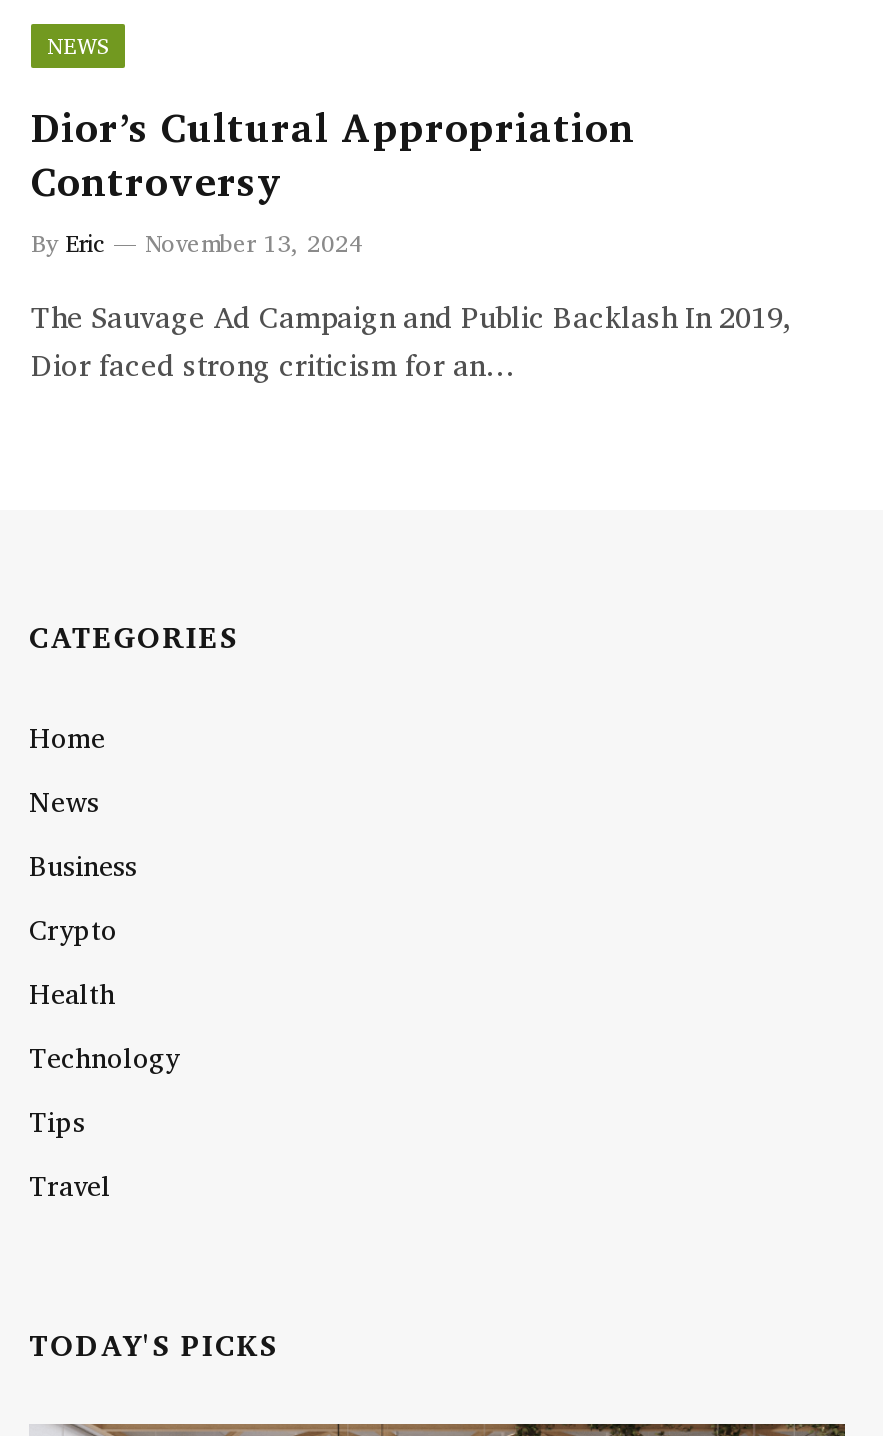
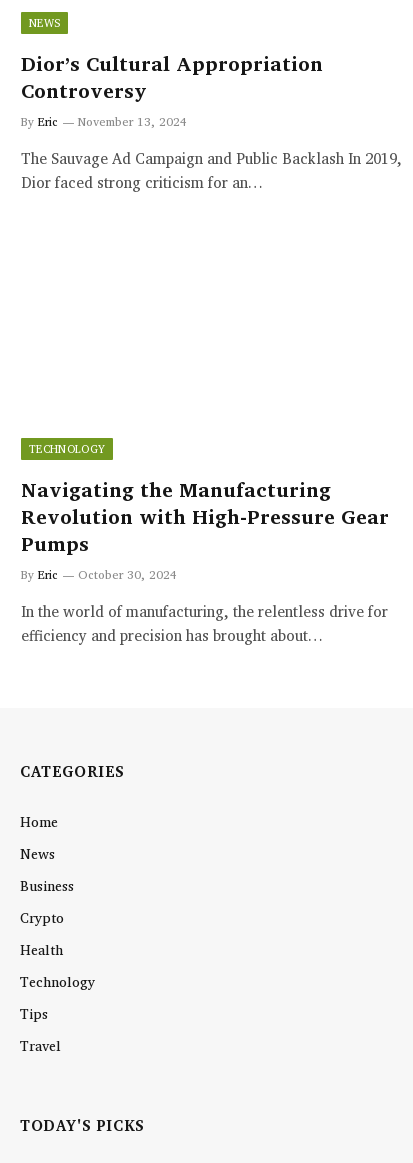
+ TECHNOLOGY
+ Navigating the Manufacturing
+ Revolution with High-Pressure Gear
+ Pumps
+ By Eric
+ October 30, 2024
+ In the world of manufacturing, the relentless drive for
+ efficiency and precision has brought about…
